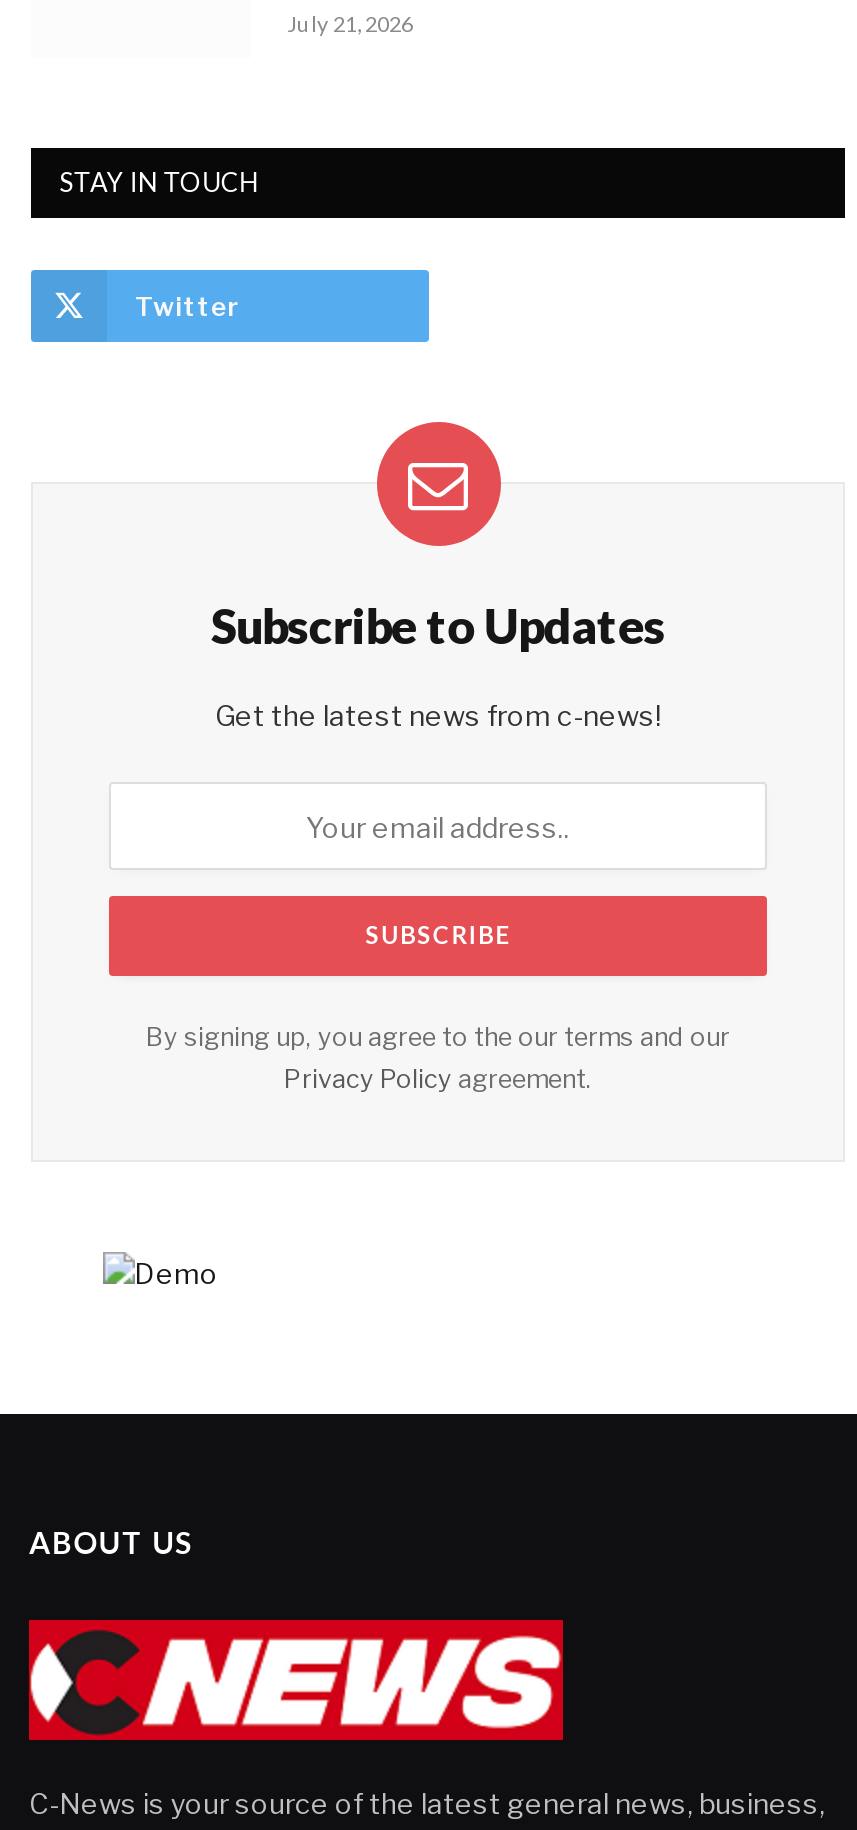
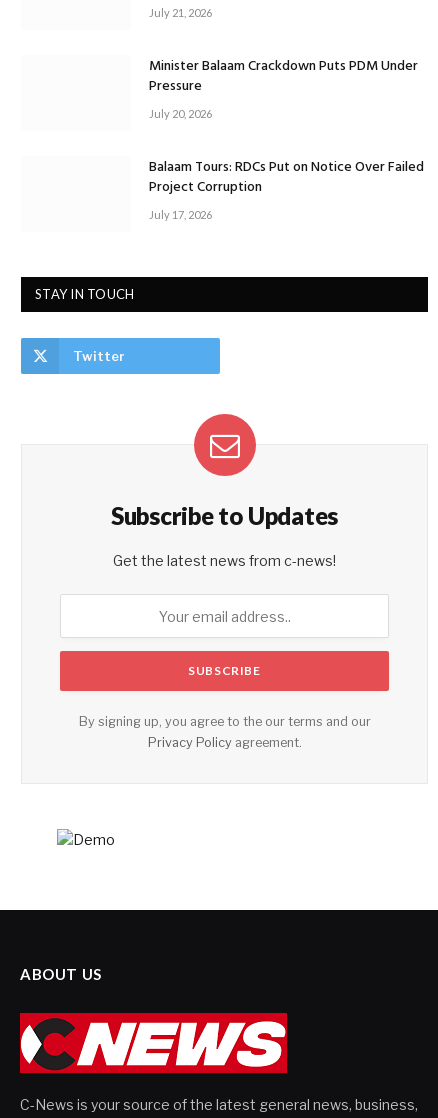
+ Minister Balaam Crackdown Puts PDM Under
+ Pressure
+ July 20, 2026
+ Balaam Tours: RDCs Put on Notice Over Failed
+ Project Corruption
+ July 17, 2026
